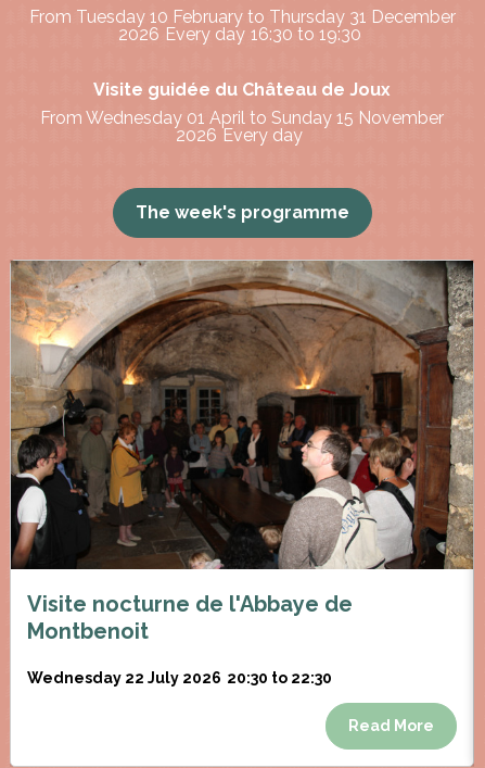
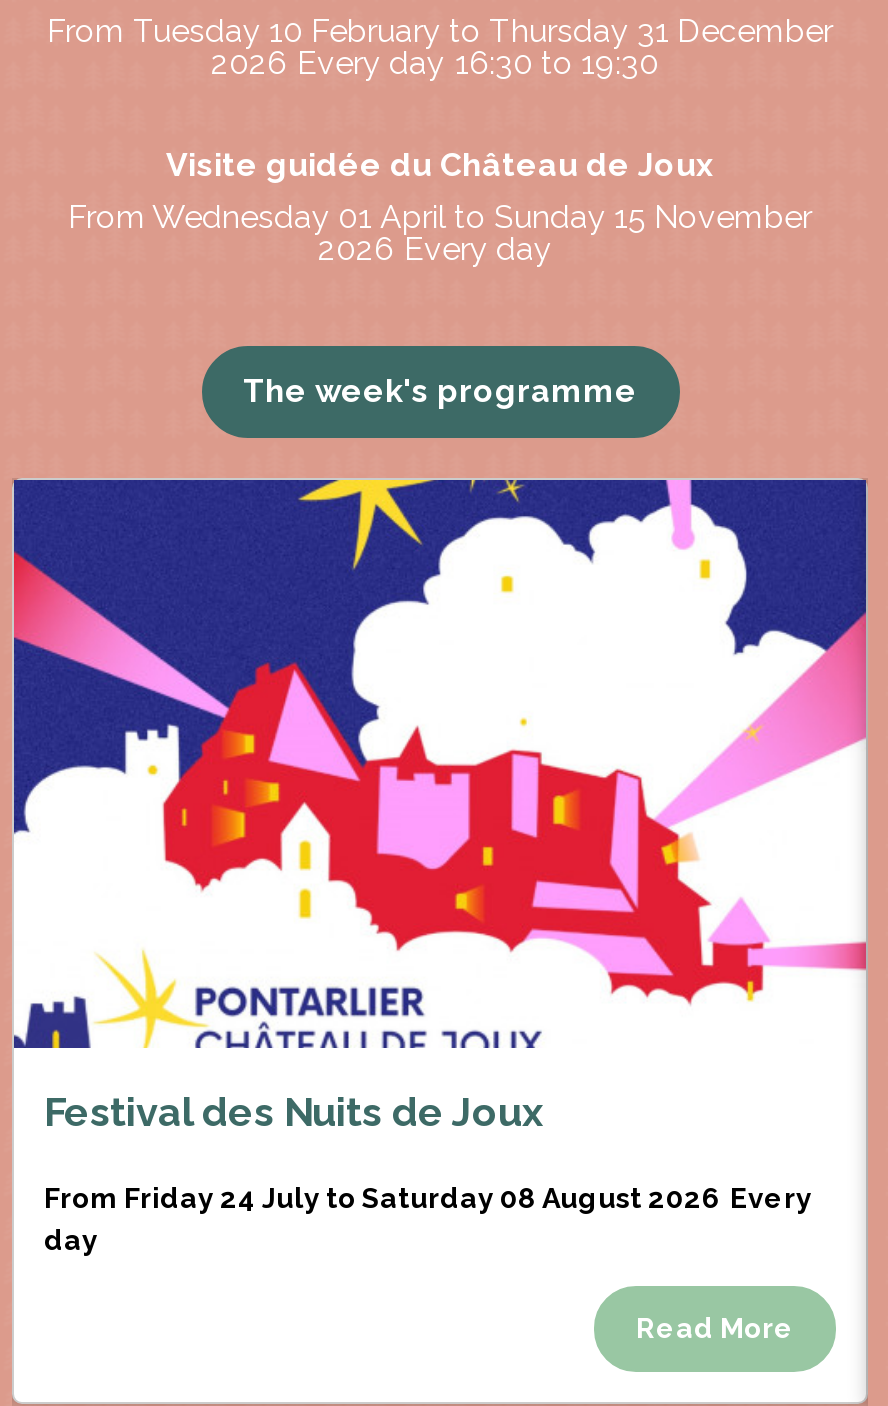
- [image]
- Visite nocturne de l'Abbaye de
- Montbenoit
+ [image]
+ Festival des Nuits de Joux

- Wednesday 22 July 2026 20:30 to 22:30
+ From Friday 24 July to Saturday 08 August 2026 Every
+ day
